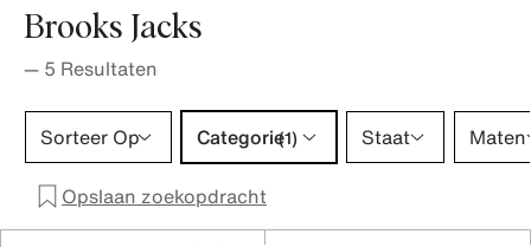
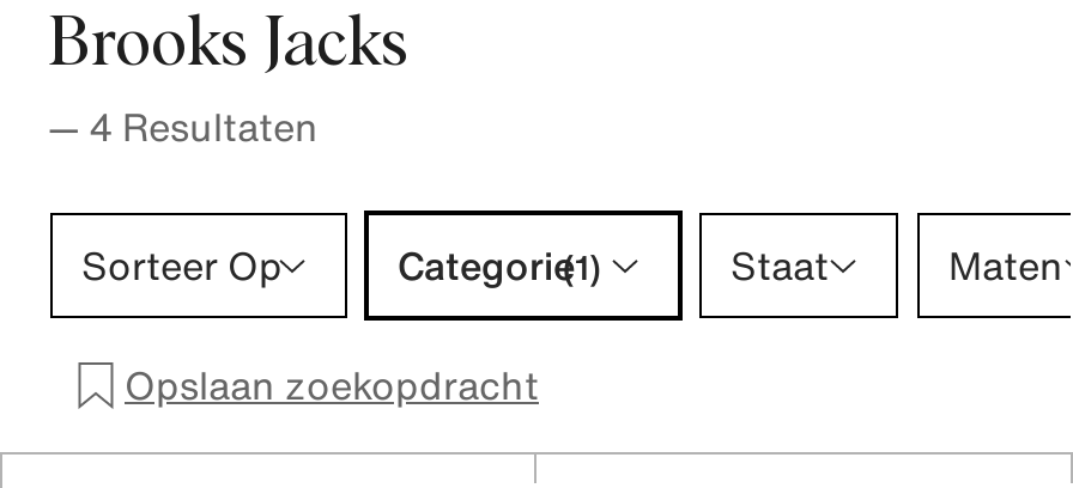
- — 5 Resultaten
+ — 4 Resultaten
